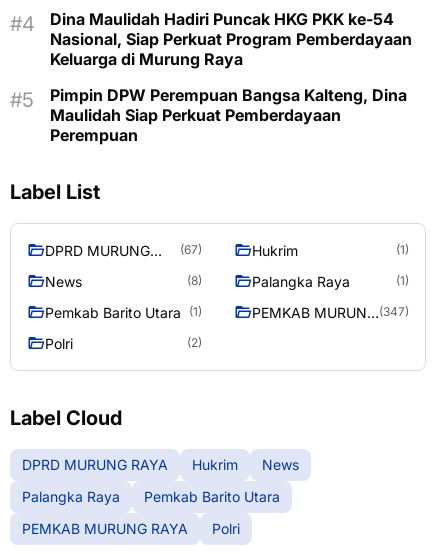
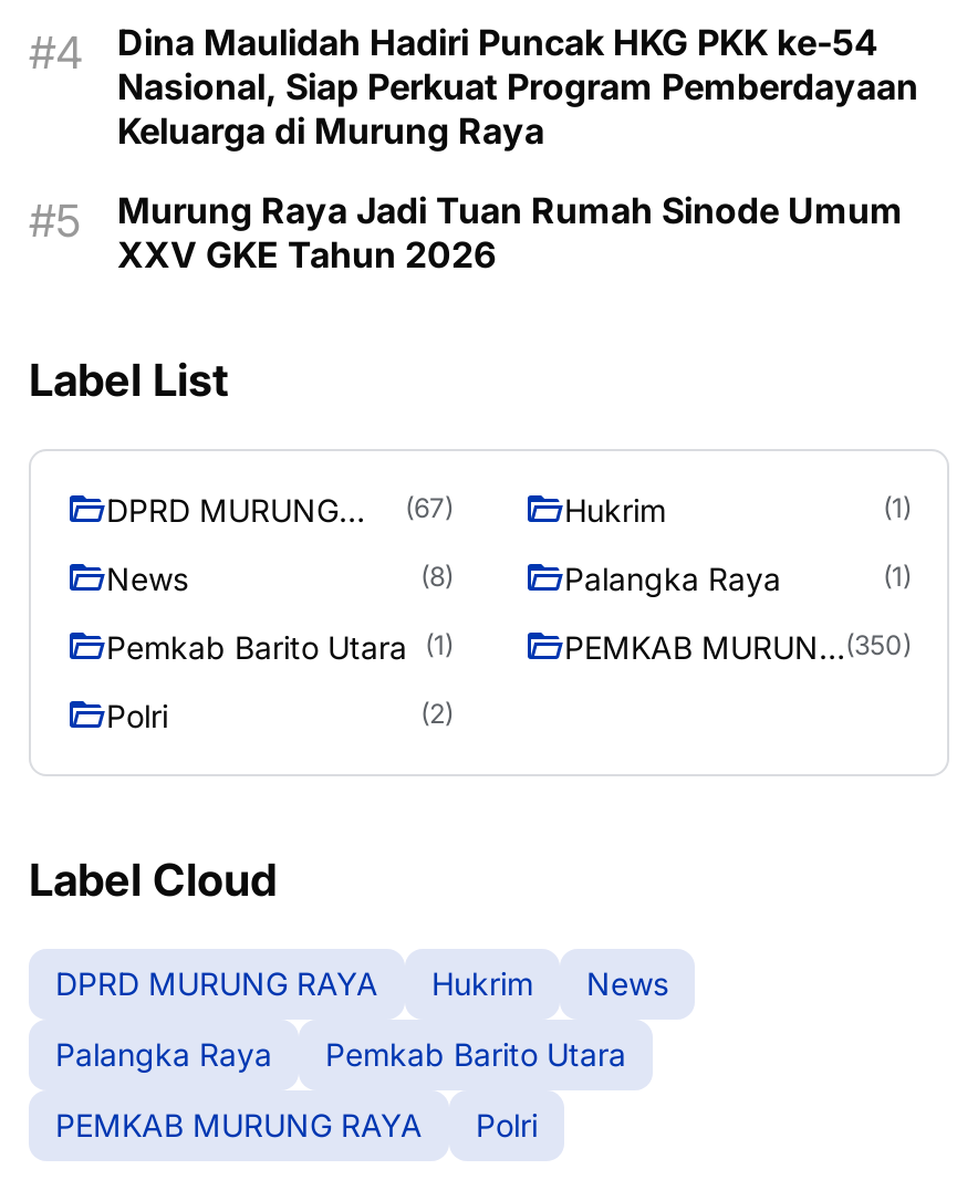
- Pimpin DPW Perempuan Bangsa Kalteng, Dina
- Maulidah Siap Perkuat Pemberdayaan
- Perempuan
+ Murung Raya Jadi Tuan Rumah Sinode Umum
+ XXV GKE Tahun 2026

- (347)
+ (350)
